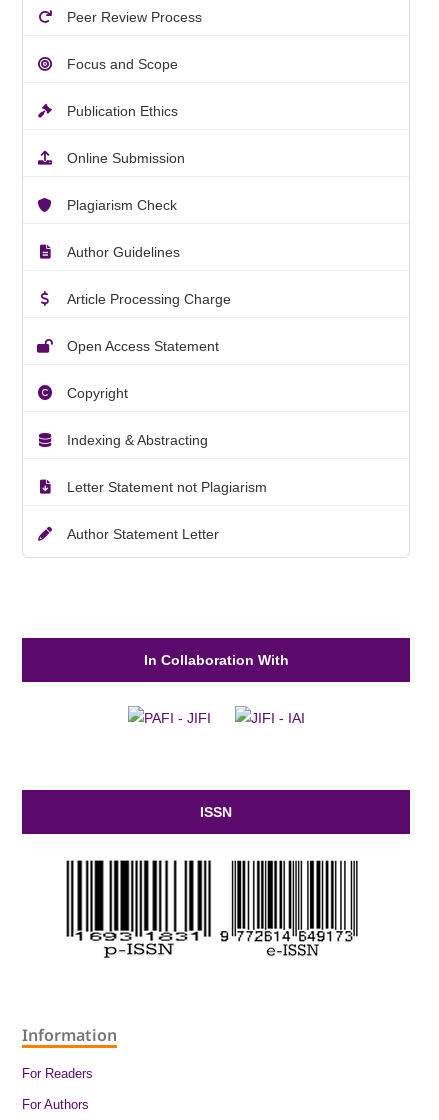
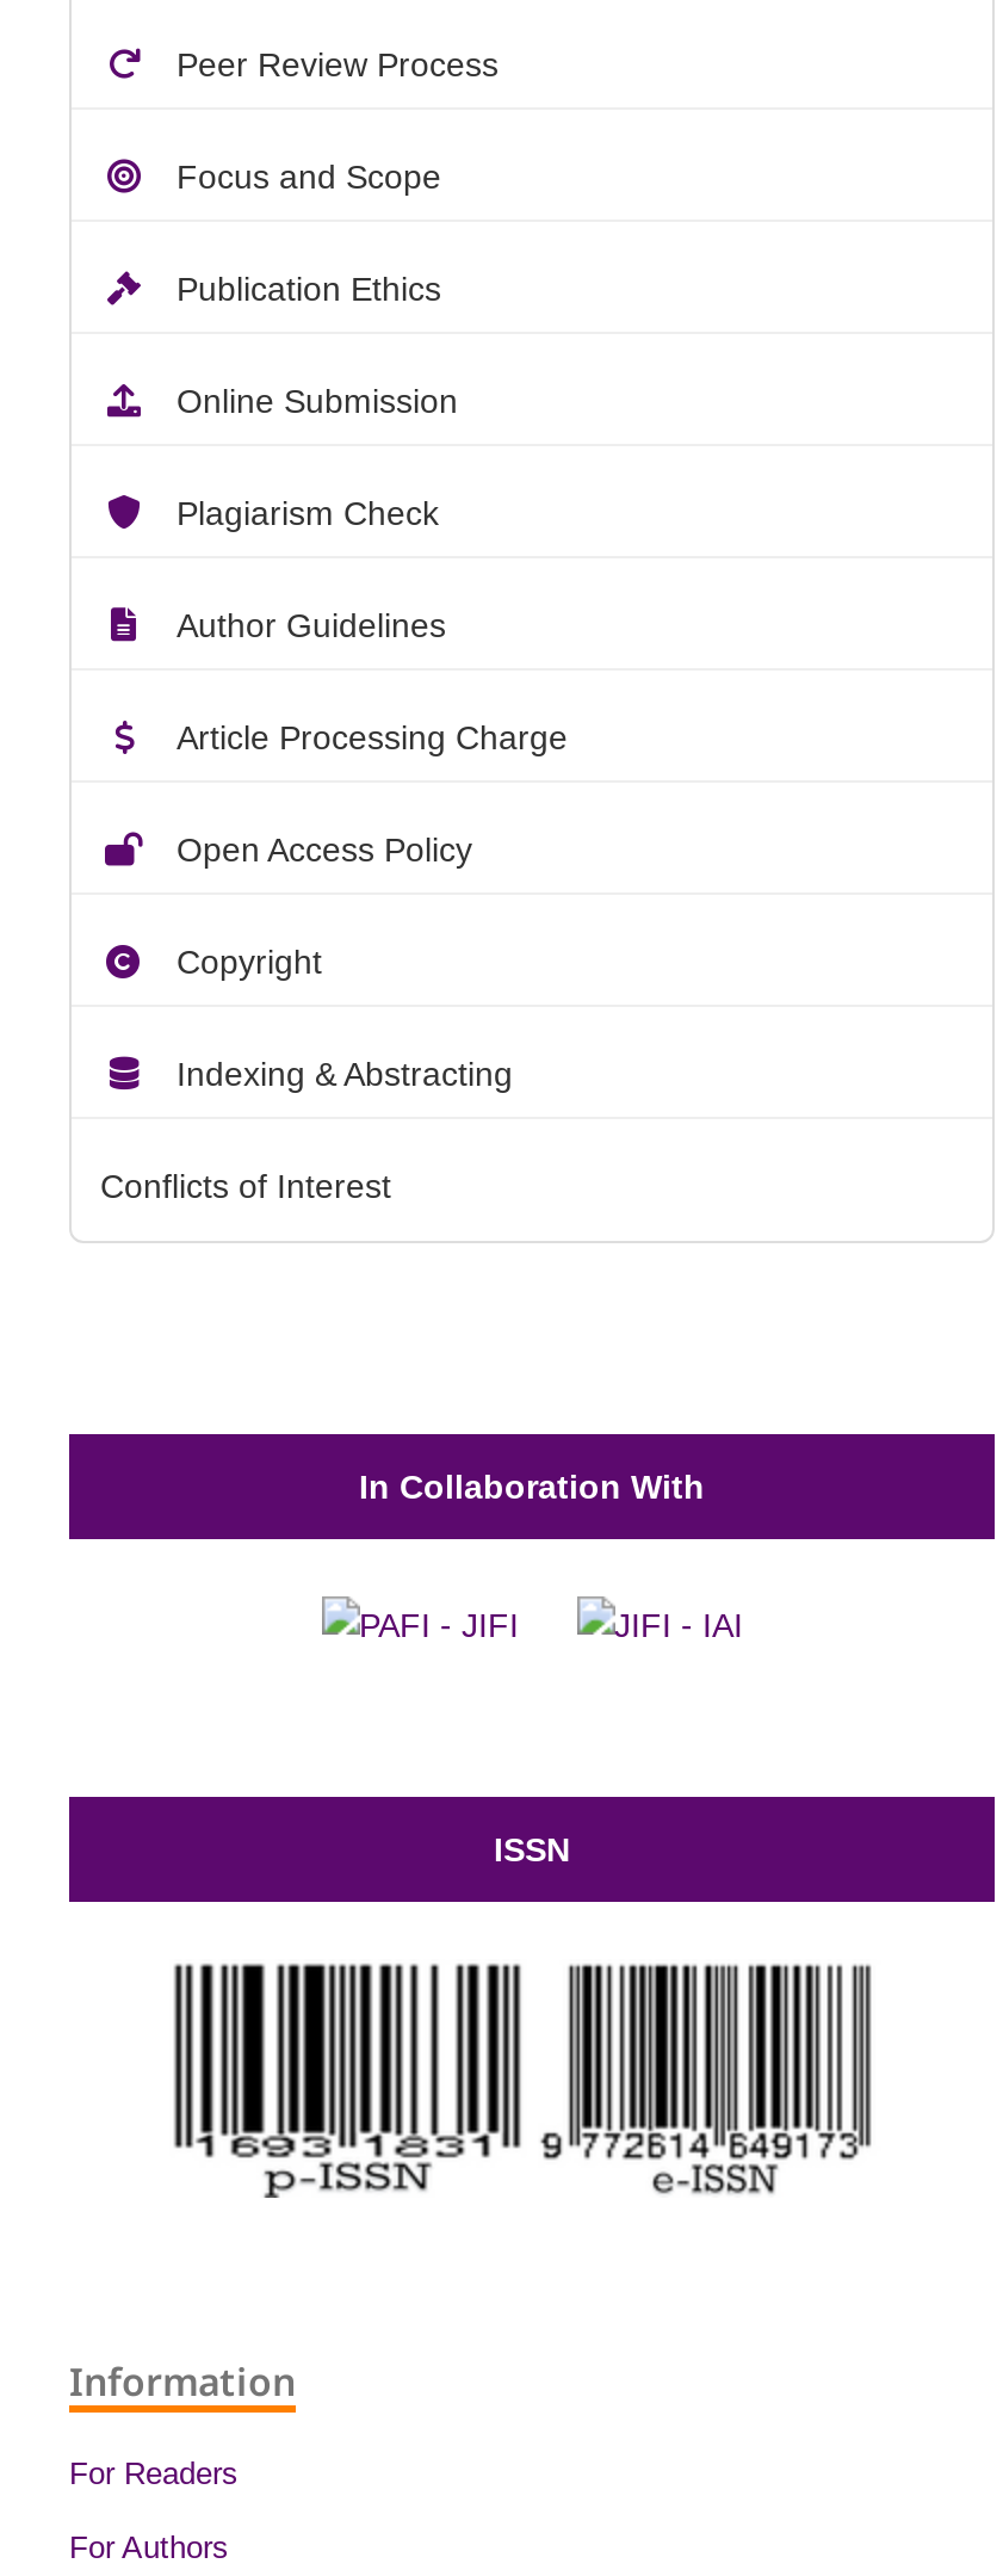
- Open Access Statement
+ Open Access Policy

- Letter Statement not Plagiarism
- Author Statement Letter
+ Conflicts of Interest
